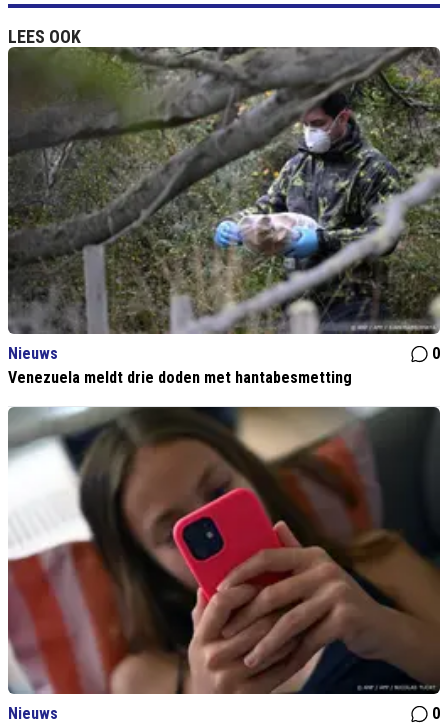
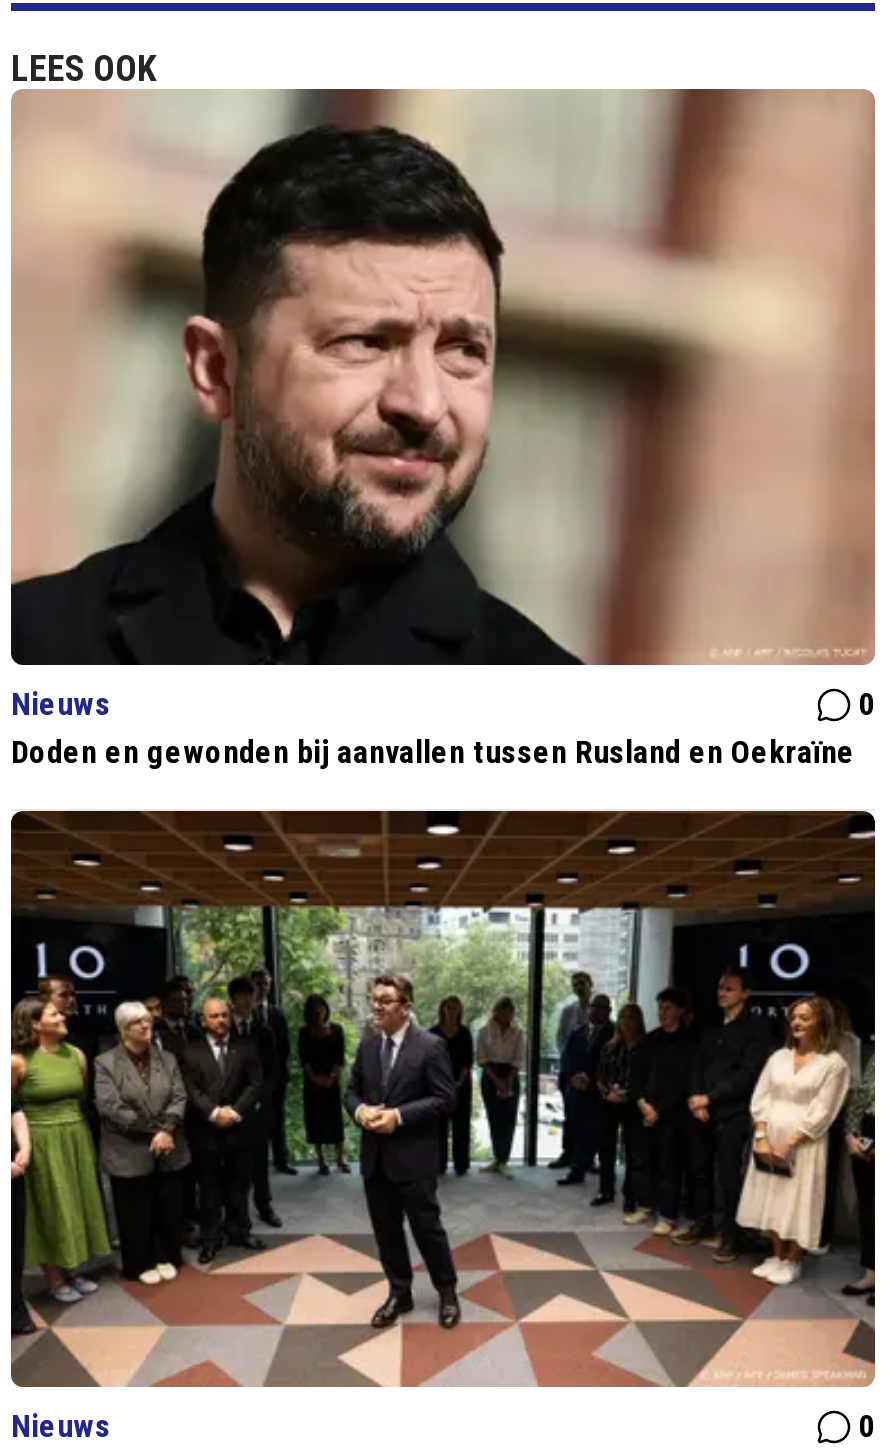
- [image]
- Venezuela meldt drie doden met hantabesmetting
+ [image]
+ Doden en gewonden bij aanvallen tussen Rusland en Oekraïne

- [image]
+ [image]
